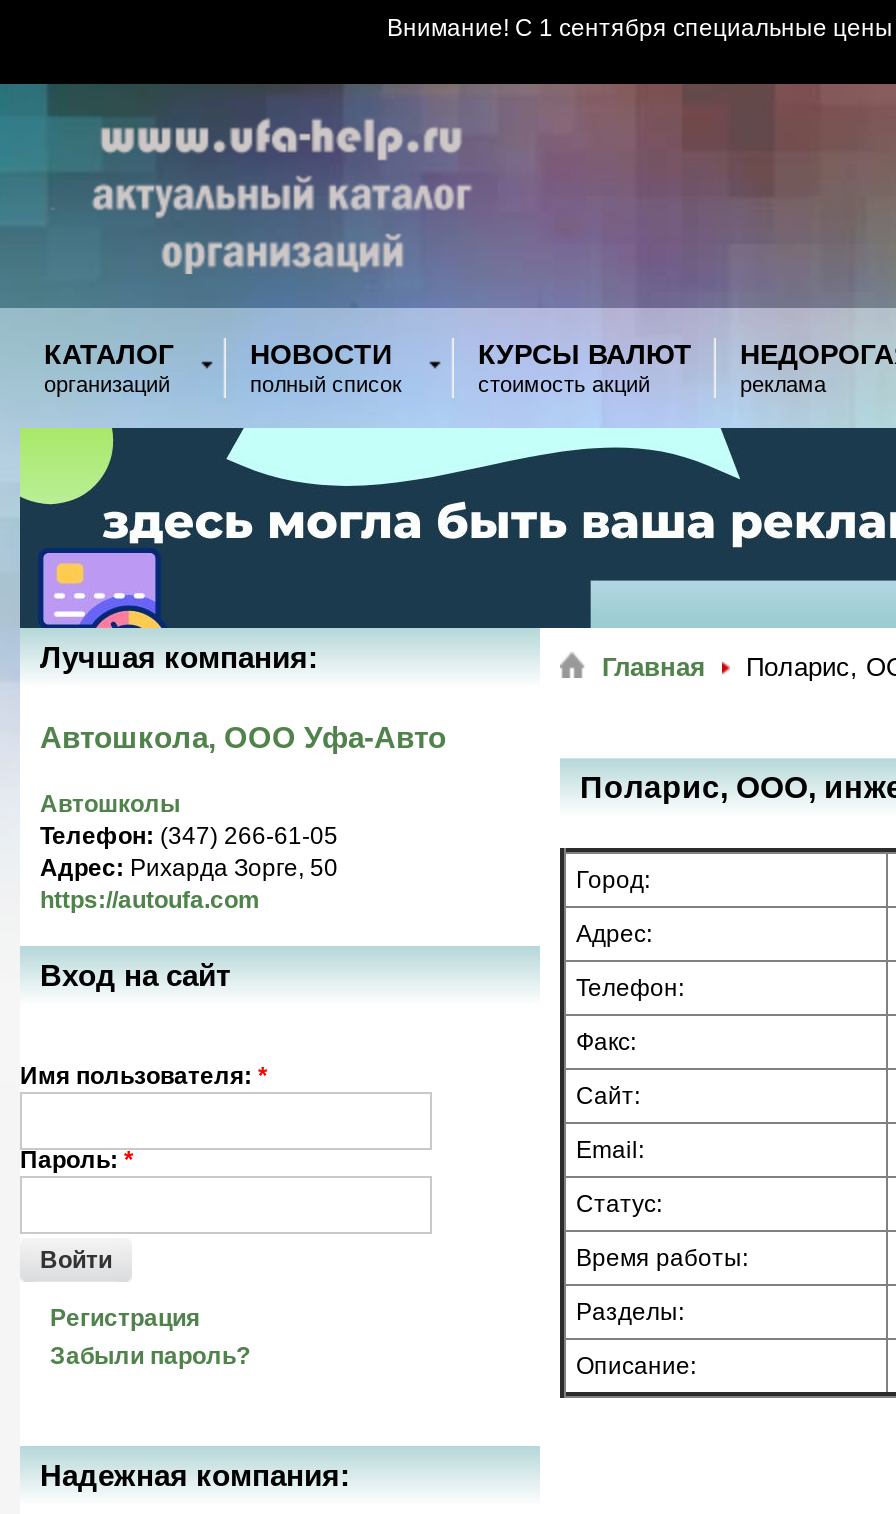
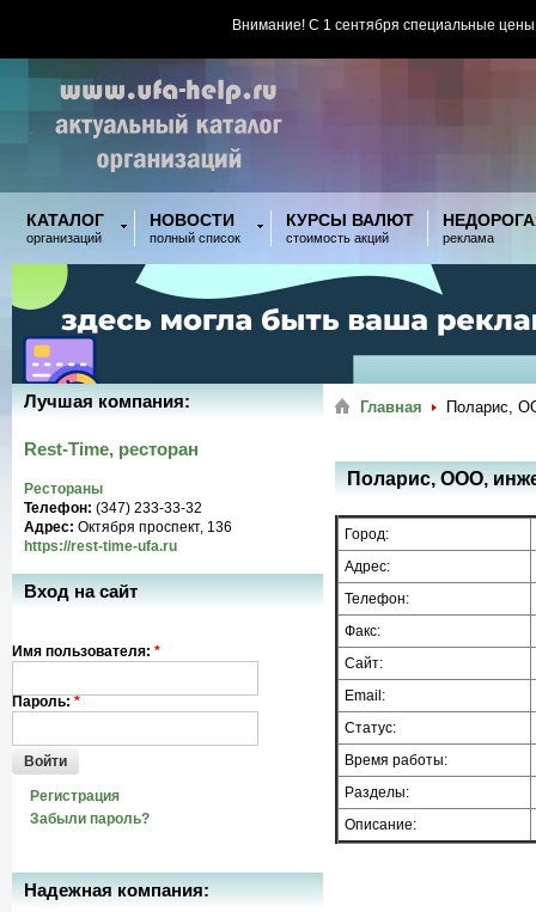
- Автошкола, ООО Уфа-Авто
+ Rest-Time, ресторан

- Автошколы
- Телефон: (347) 266-61-05
- Адрес: Рихарда Зорге, 50
- https://autoufa.com
+ Рестораны
+ Телефон: (347) 233-33-32
+ Адрес: Октября проспект, 136
+ https://rest-time-ufa.ru
